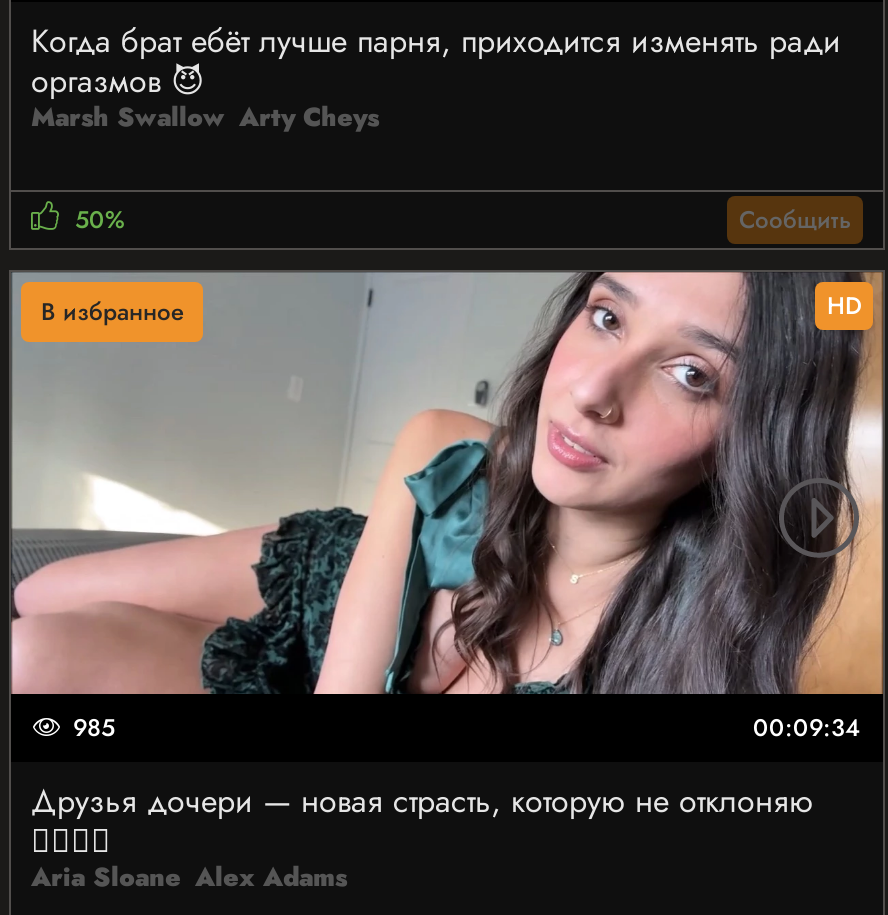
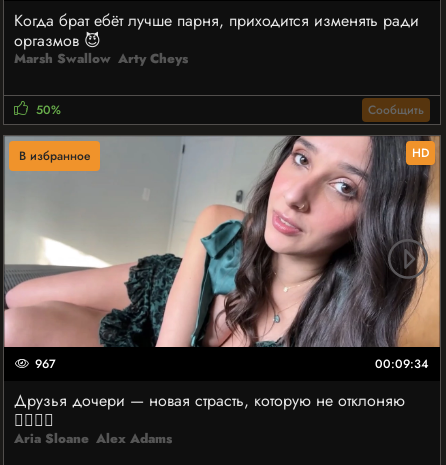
- 985
+ 967
